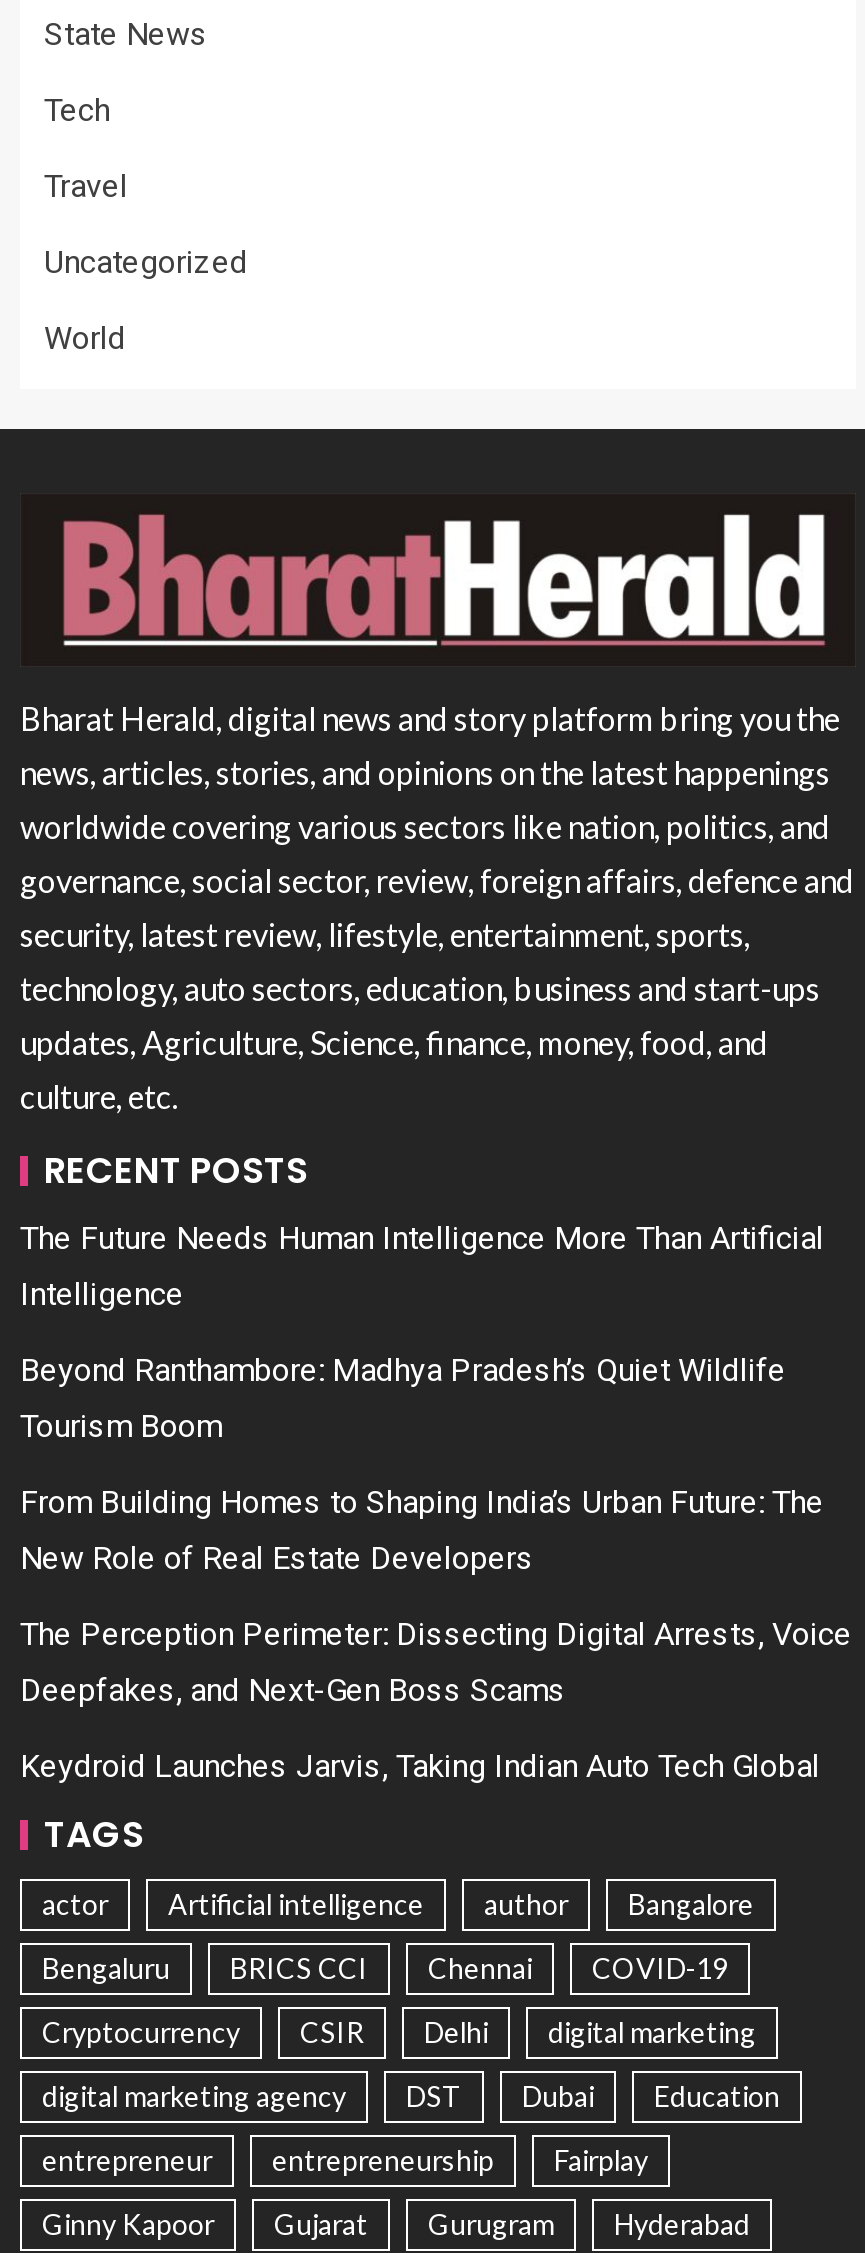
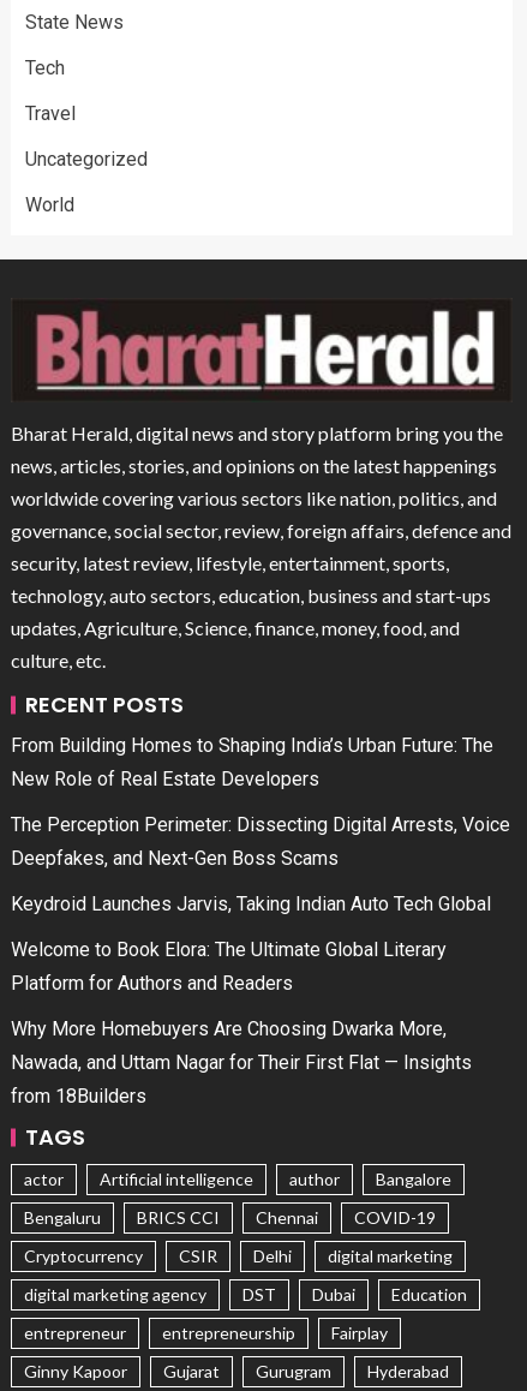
- The Future Needs Human Intelligence More Than Artificial
- Intelligence
- Beyond Ranthambore: Madhya Pradesh’s Quiet Wildlife
- Tourism Boom

moved up: From Building Homes to Shaping India’s Urban Future: The | New Role of Real Estate Developers | The Perception Perimeter: Dissecting Digital Arrests, Voice | Deepfakes, and Next-Gen Boss Scams | Keydroid Launches Jarvis, Taking Indian Auto Tech Global

+ Welcome to Book Elora: The Ultimate Global Literary
+ Platform for Authors and Readers
+ Why More Homebuyers Are Choosing Dwarka More,
+ Nawada, and Uttam Nagar for Their First Flat — Insights
+ from 18Builders
